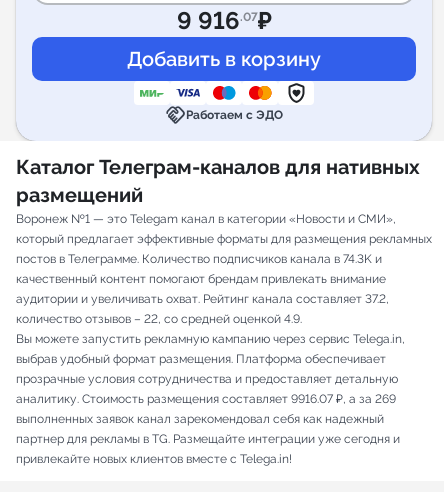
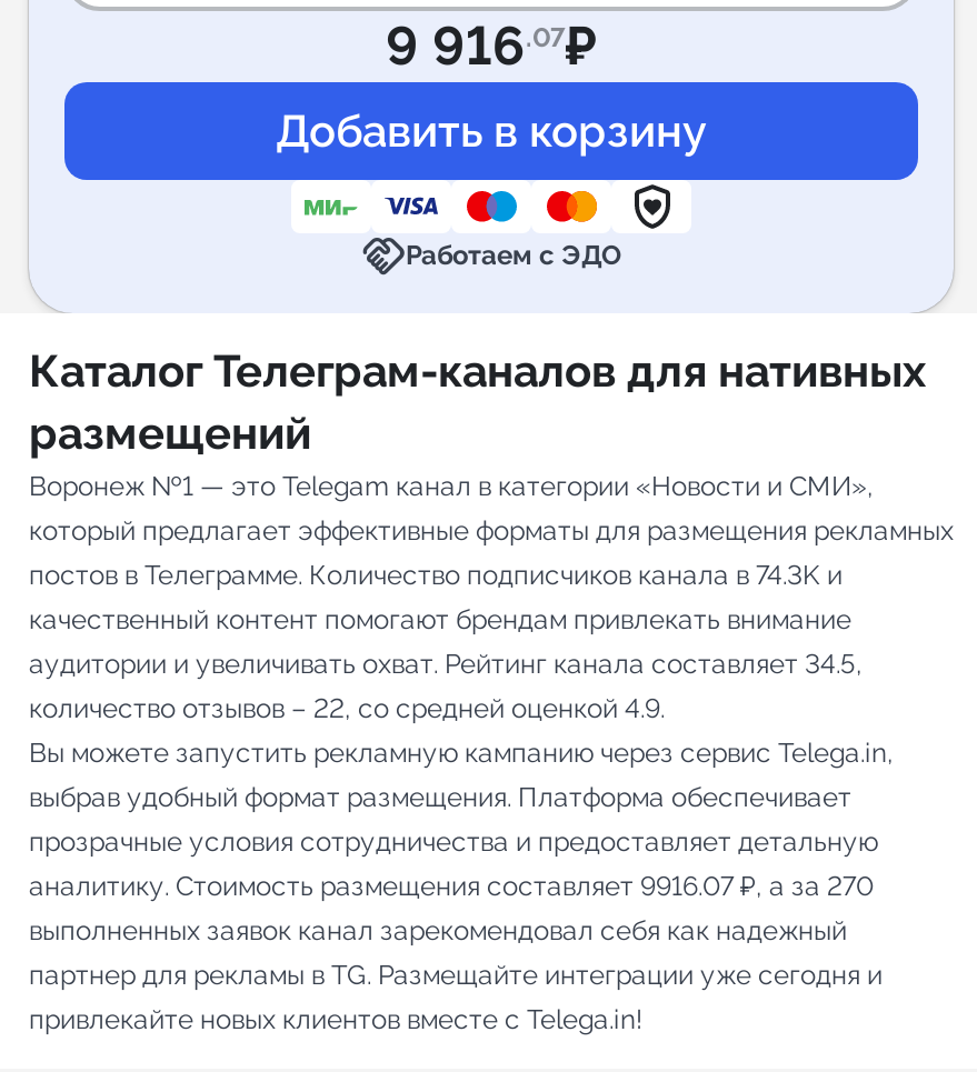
- аудитории и увеличивать охват. Рейтинг канала составляет 37.2,
+ аудитории и увеличивать охват. Рейтинг канала составляет 34.5,

- аналитику. Стоимость размещения составляет 9916.07 ₽, а за 269
+ аналитику. Стоимость размещения составляет 9916.07 ₽, а за 270
